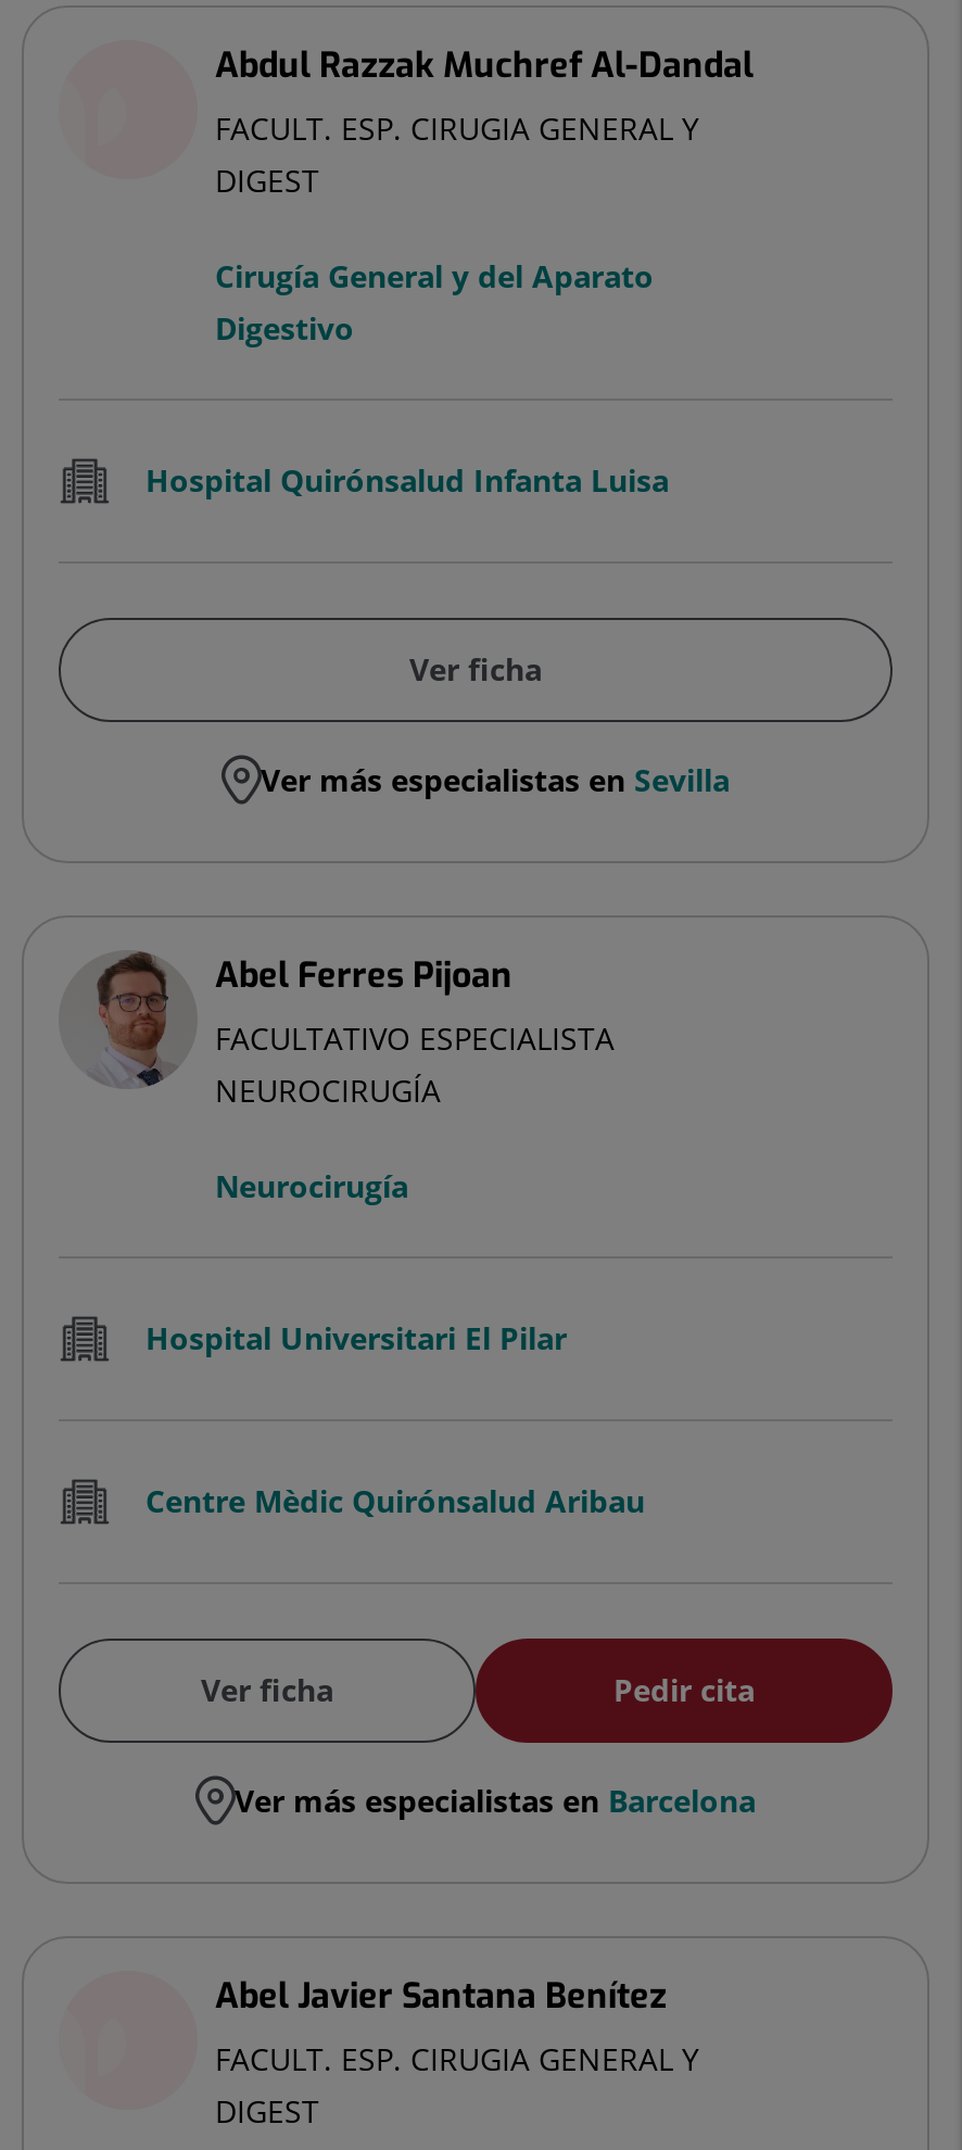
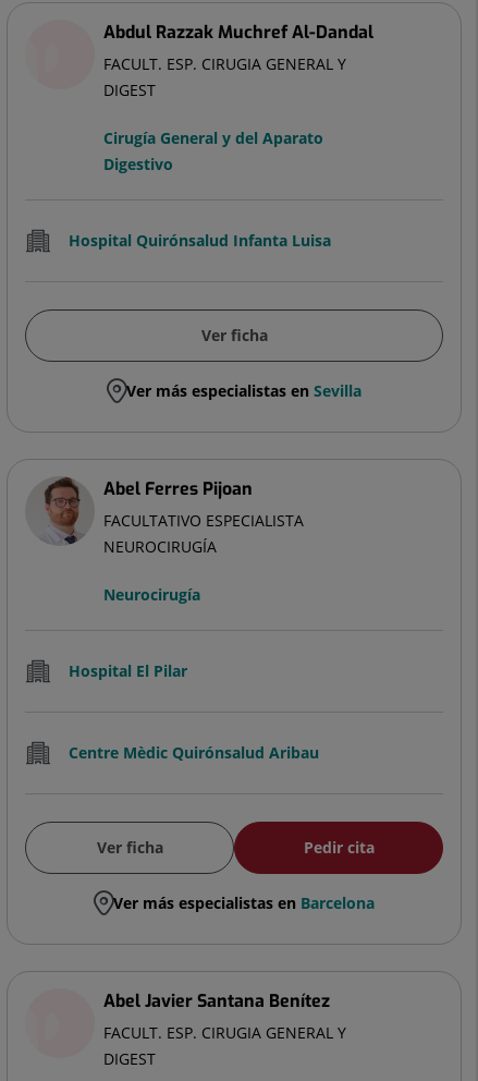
- Hospital Universitari El Pilar
+ Hospital El Pilar
